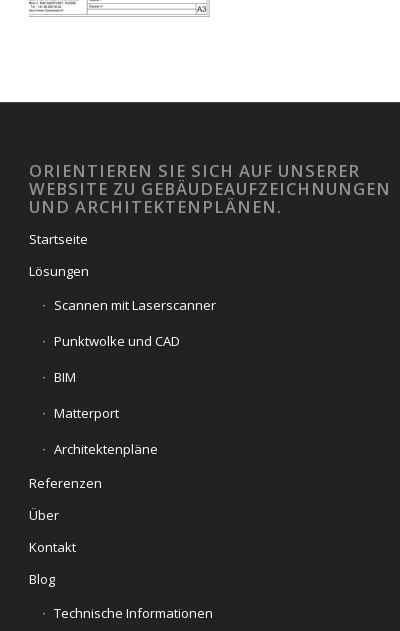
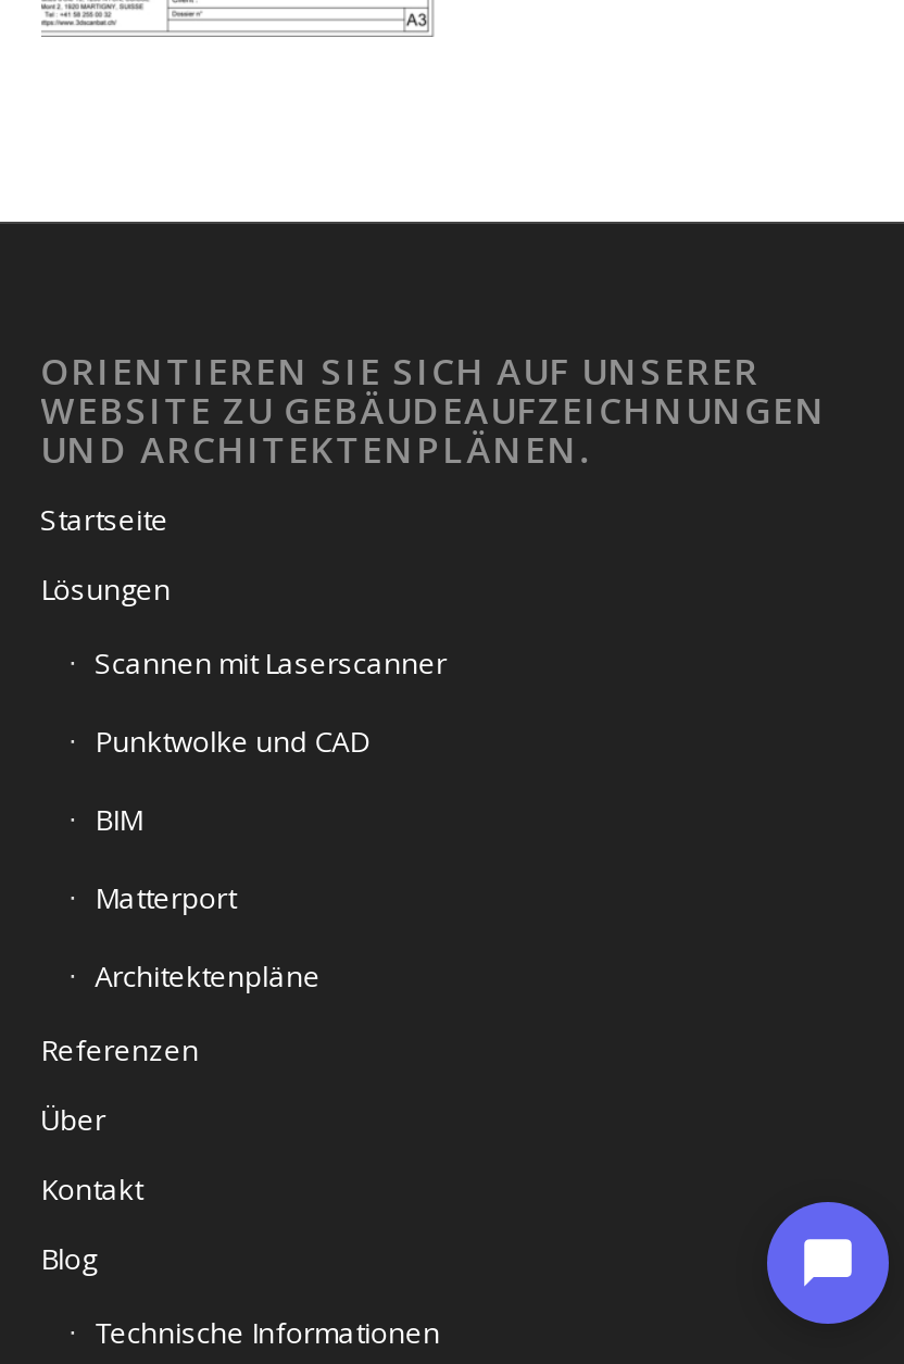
+ [image]
